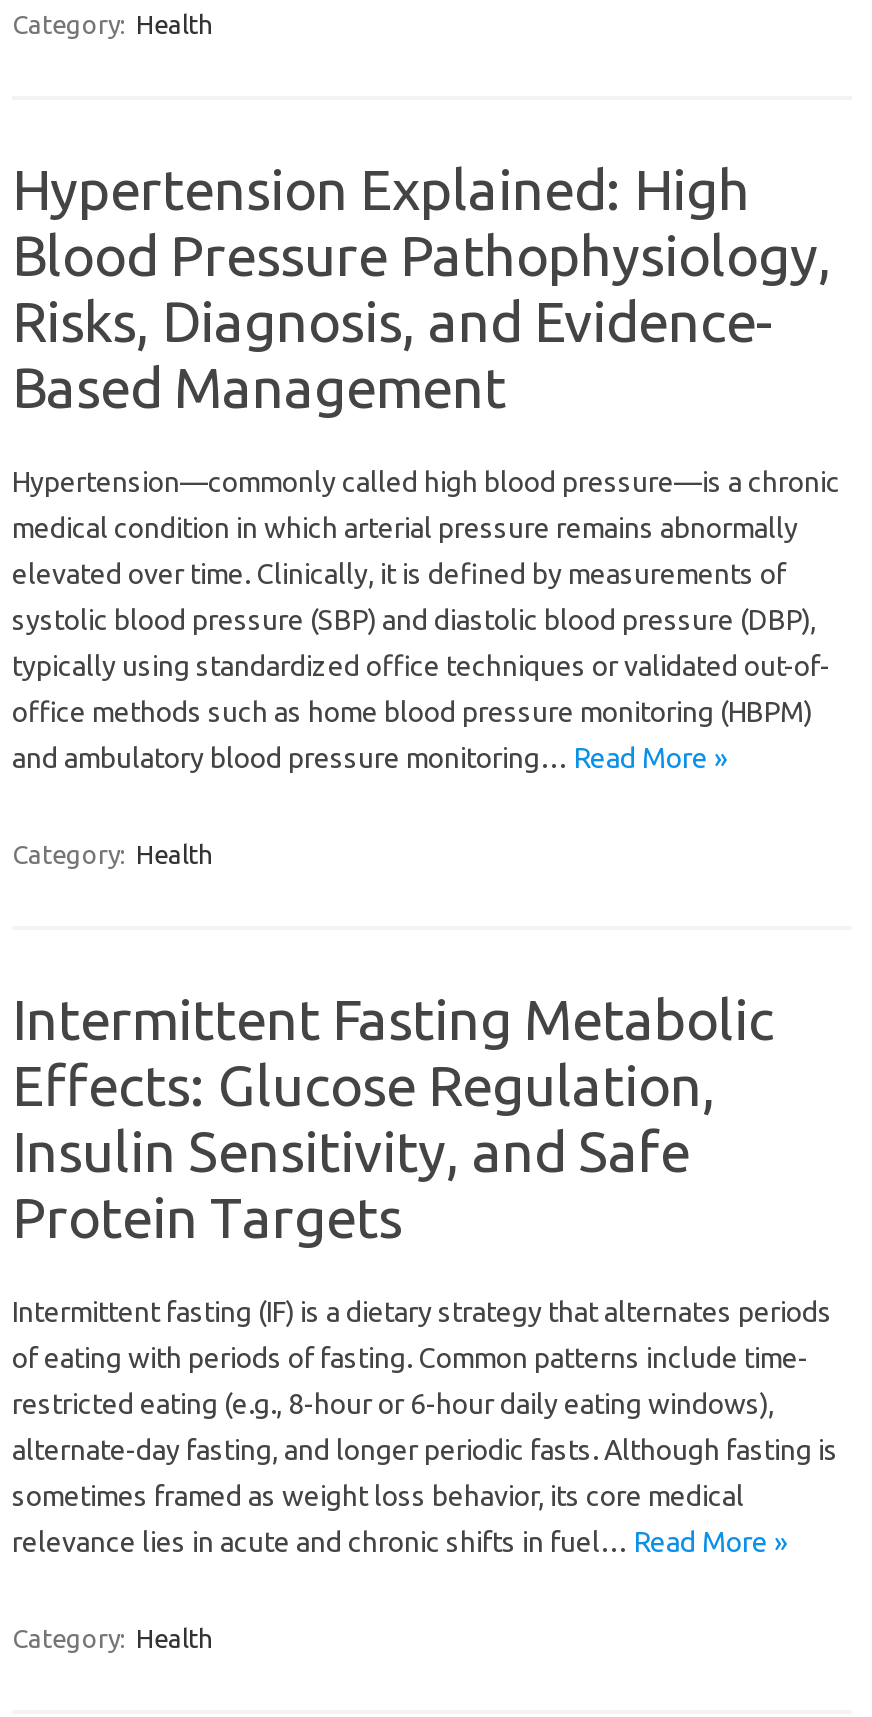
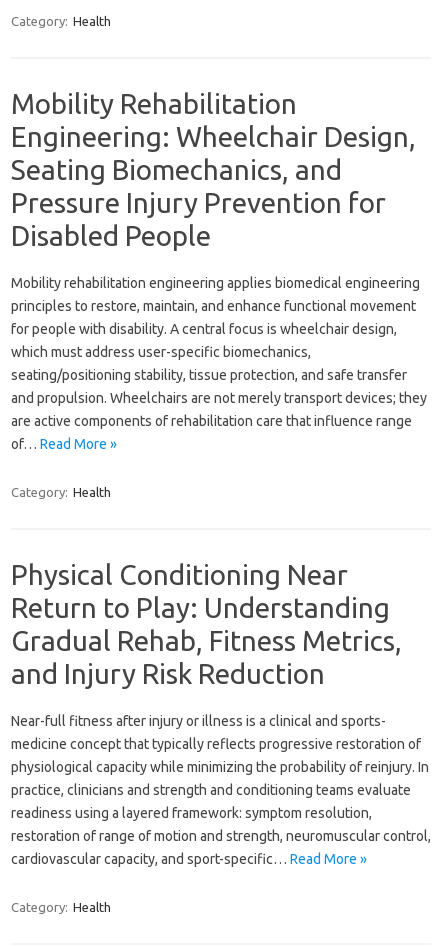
- Hypertension Explained: High
- Blood Pressure Pathophysiology,
- Risks, Diagnosis, and Evidence-
- Based Management
+ Mobility Rehabilitation
+ Engineering: Wheelchair Design,
+ Seating Biomechanics, and
+ Pressure Injury Prevention for
+ Disabled People

- Hypertension—commonly called high blood pressure—is a chronic
- medical condition in which arterial pressure remains abnormally
- elevated over time. Clinically, it is defined by measurements of
- systolic blood pressure (SBP) and diastolic blood pressure (DBP),
- typically using standardized office techniques or validated out-of-
- office methods such as home blood pressure monitoring (HBPM)
- and ambulatory blood pressure monitoring… Read More »
+ Mobility rehabilitation engineering applies biomedical engineering
+ principles to restore, maintain, and enhance functional movement
+ for people with disability. A central focus is wheelchair design,
+ which must address user-specific biomechanics,
+ seating/positioning stability, tissue protection, and safe transfer
+ and propulsion. Wheelchairs are not merely transport devices; they
+ are active components of rehabilitation care that influence range
+ of… Read More »

- Intermittent Fasting Metabolic
- Effects: Glucose Regulation,
- Insulin Sensitivity, and Safe
- Protein Targets
+ Physical Conditioning Near
+ Return to Play: Understanding
+ Gradual Rehab, Fitness Metrics,
+ and Injury Risk Reduction

- Intermittent fasting (IF) is a dietary strategy that alternates periods
- of eating with periods of fasting. Common patterns include time-
- restricted eating (e.g., 8-hour or 6-hour daily eating windows),
- alternate-day fasting, and longer periodic fasts. Although fasting is
- sometimes framed as weight loss behavior, its core medical
- relevance lies in acute and chronic shifts in fuel… Read More »
+ Near-full fitness after injury or illness is a clinical and sports-
+ medicine concept that typically reflects progressive restoration of
+ physiological capacity while minimizing the probability of reinjury. In
+ practice, clinicians and strength and conditioning teams evaluate
+ readiness using a layered framework: symptom resolution,
+ restoration of range of motion and strength, neuromuscular control,
+ cardiovascular capacity, and sport-specific… Read More »
